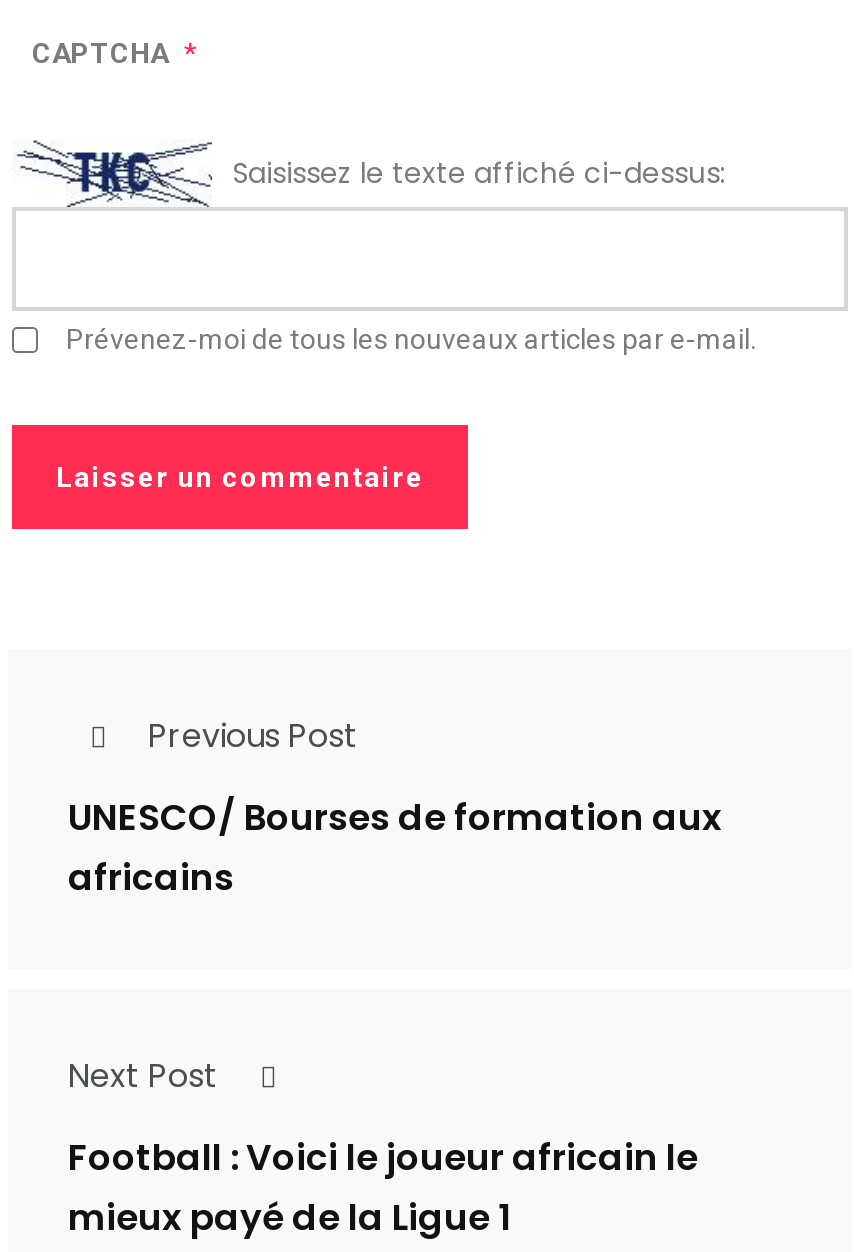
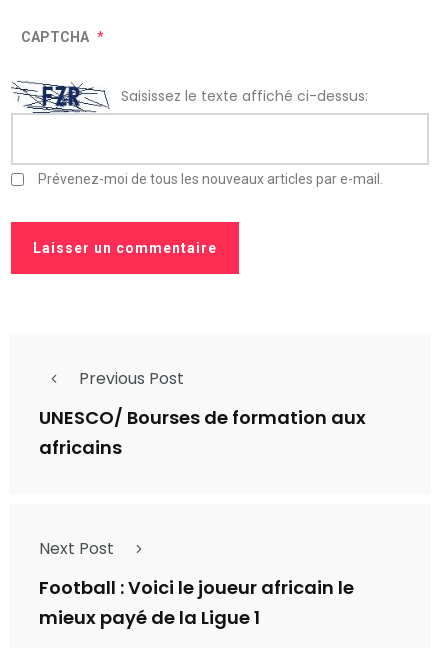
- [image]
+ [image]
